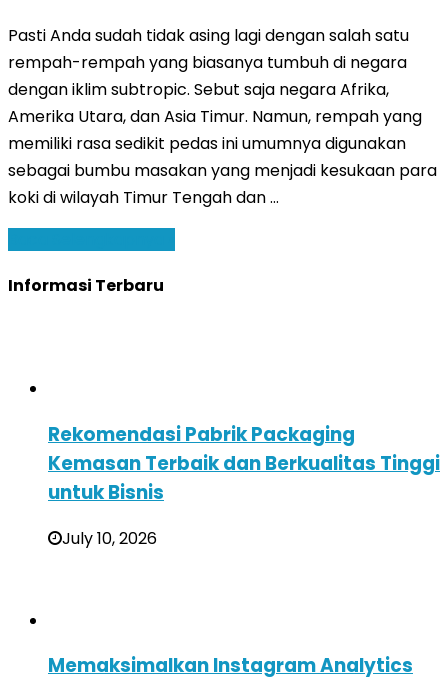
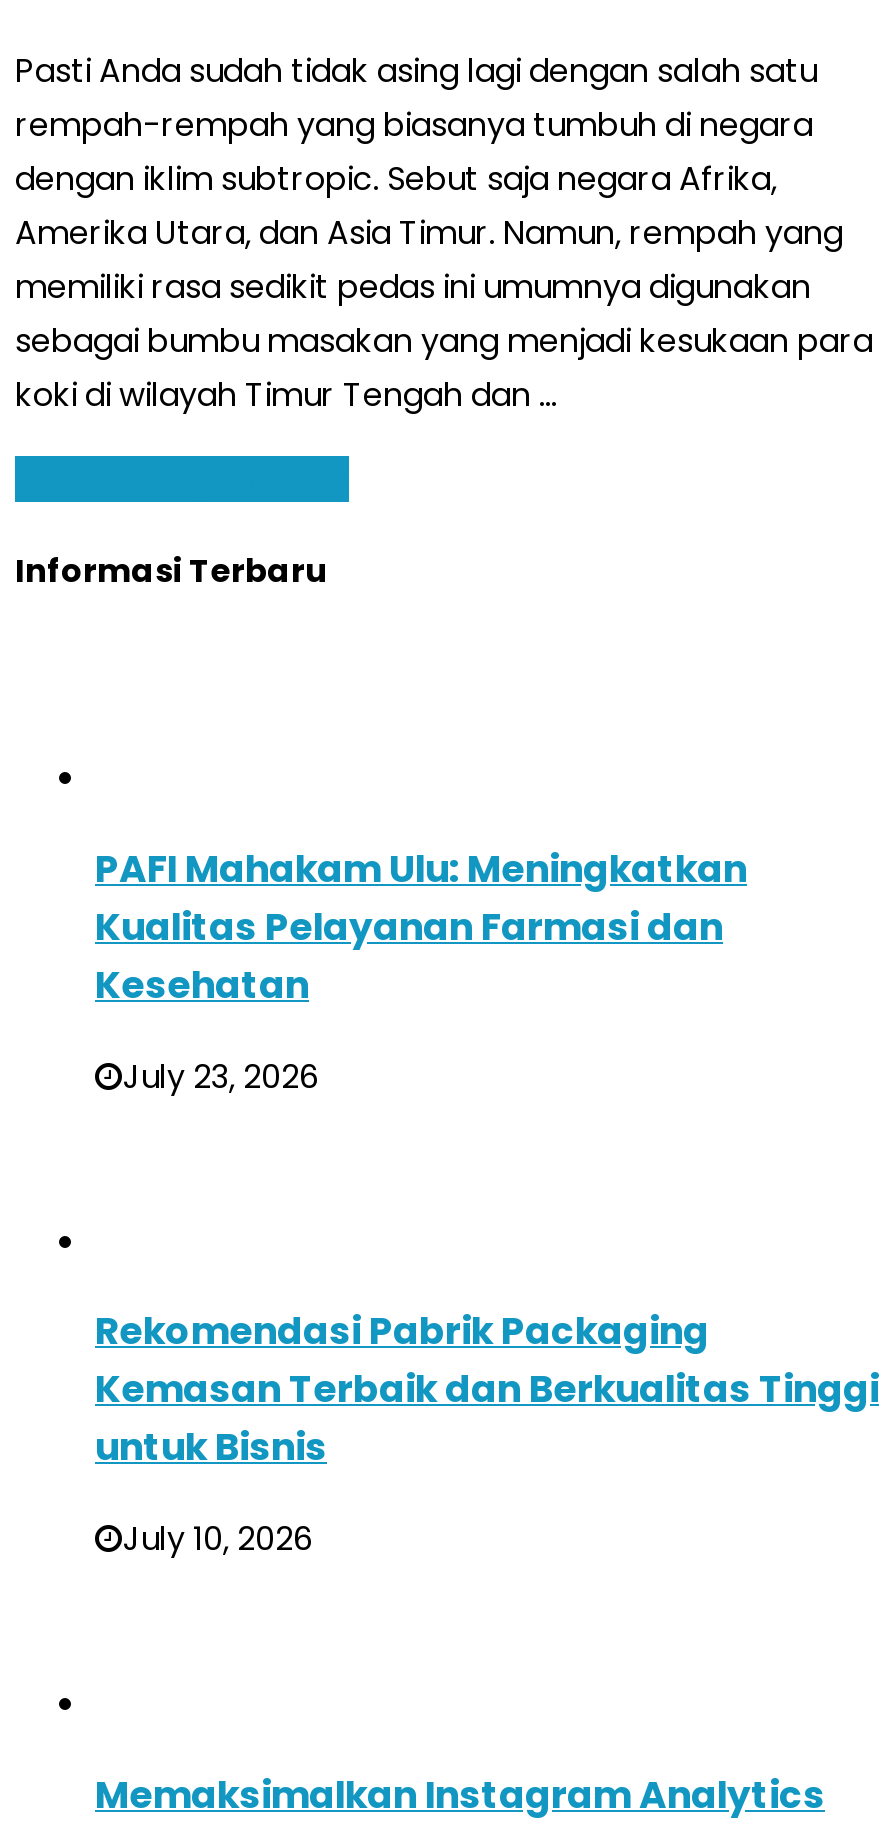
+ PAFI Mahakam Ulu: Meningkatkan
+ Kualitas Pelayanan Farmasi dan
+ Kesehatan
+ July 23, 2026
